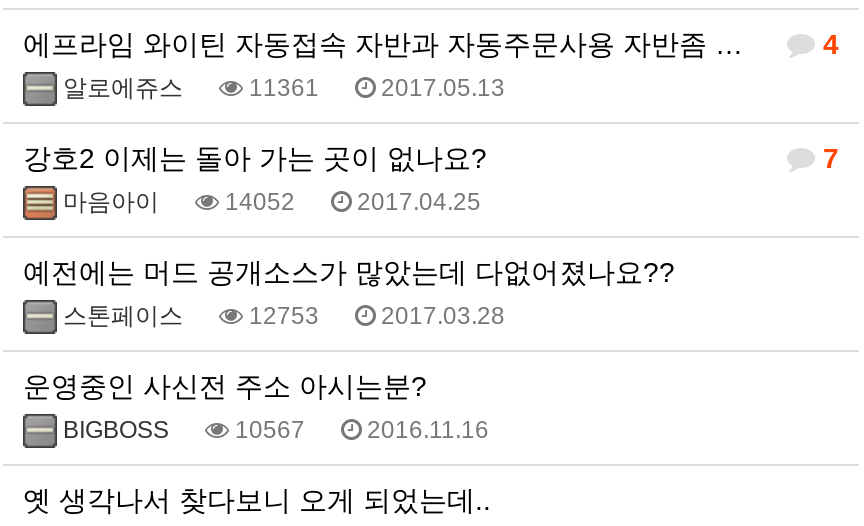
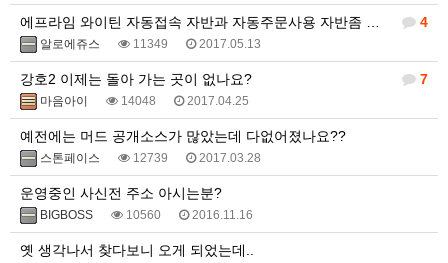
- 11361 2017.05.13
+ 11349 2017.05.13

- 14052 2017.04.25
+ 14048 2017.04.25

- 12753 2017.03.28
+ 12739 2017.03.28

- 10567 2016.11.16
+ 10560 2016.11.16
